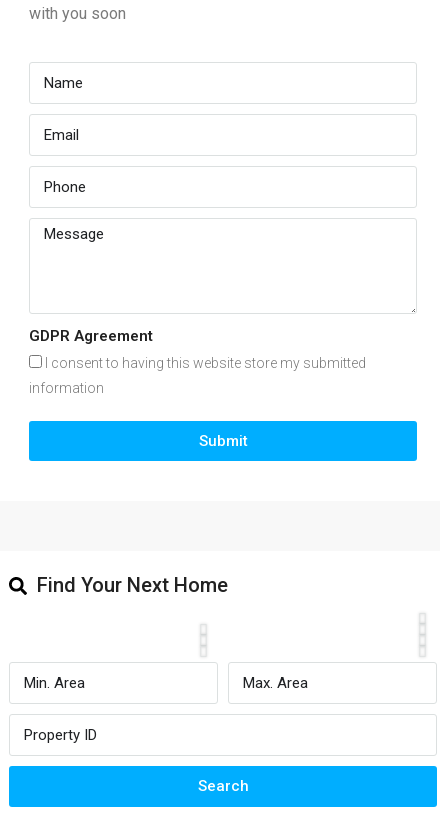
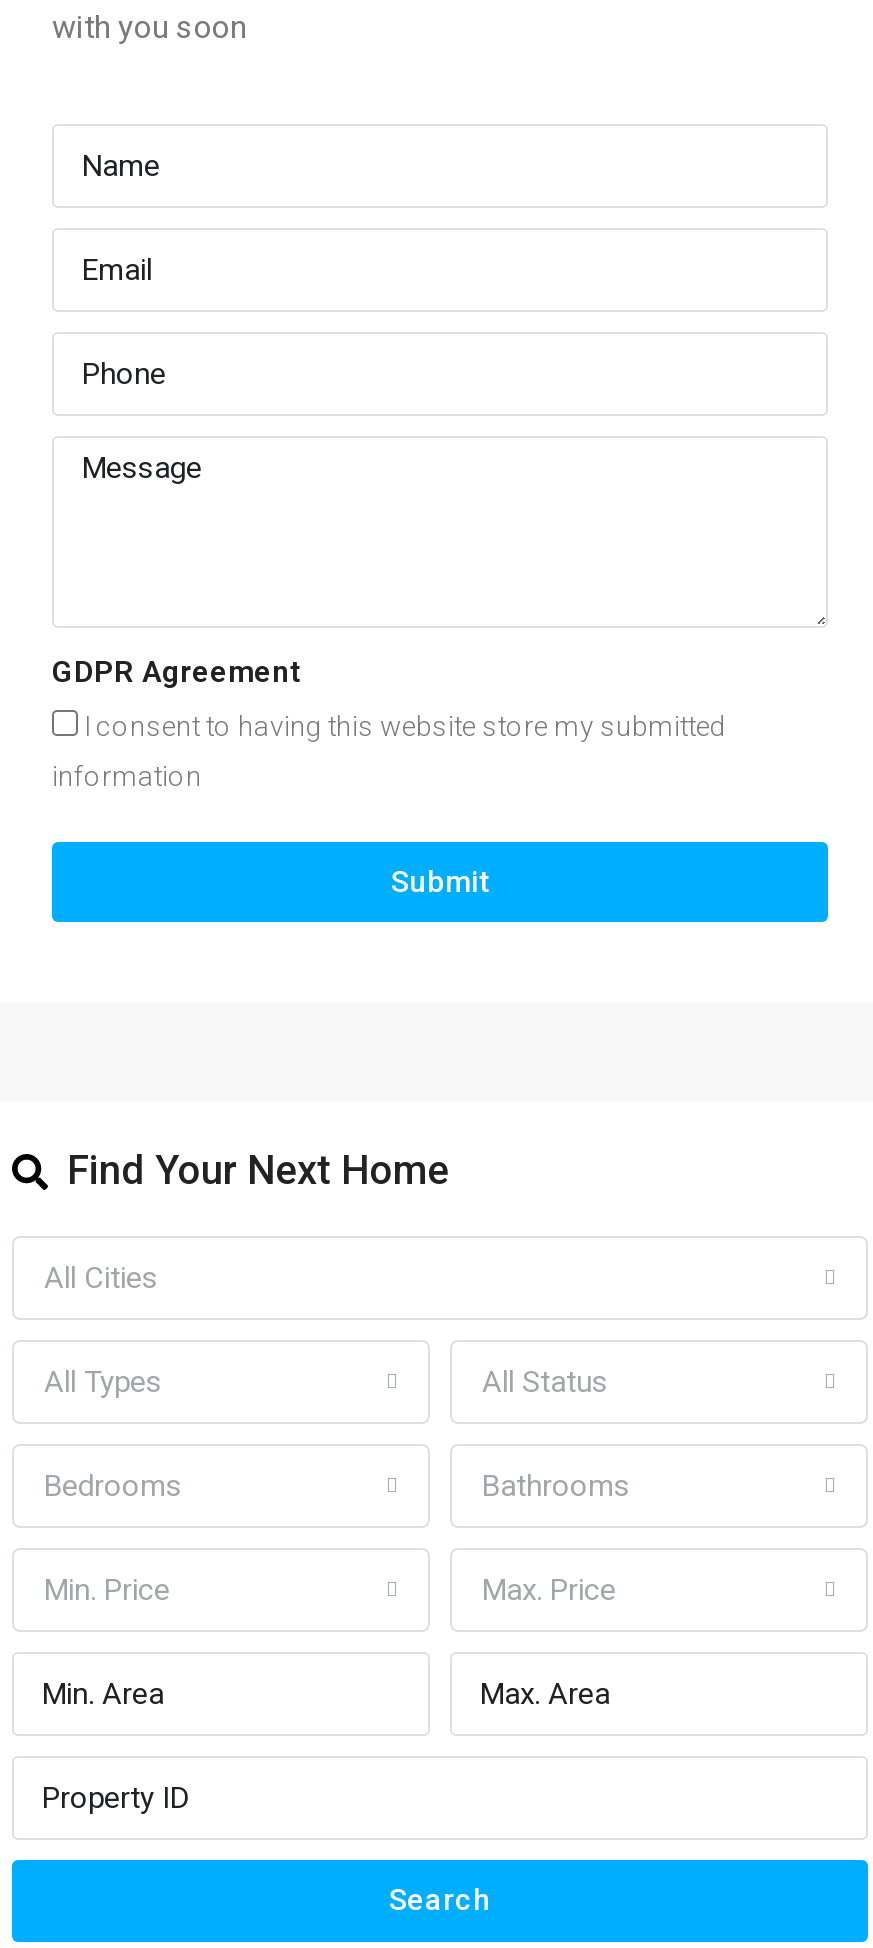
+ All Cities
+ All Types
+ All Status
+ Bedrooms
+ Bathrooms
+ Min. Price
+ Max. Price
